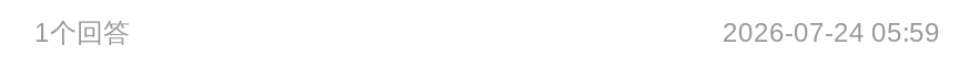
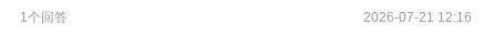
- 2026-07-24 05:59
+ 2026-07-21 12:16
